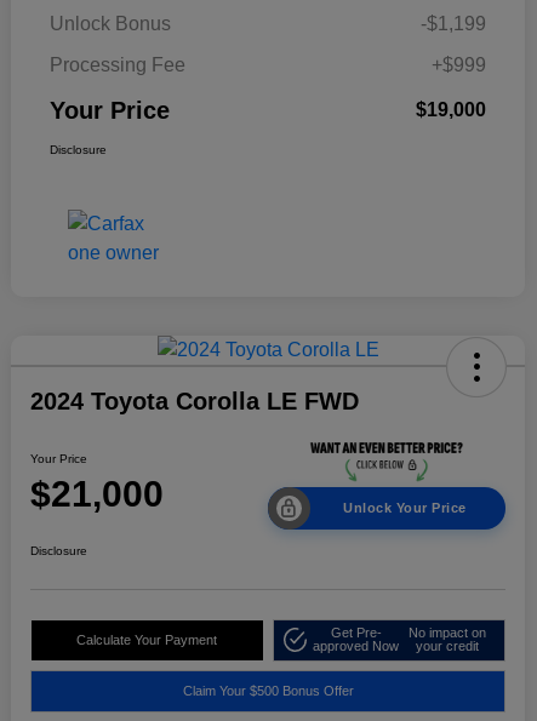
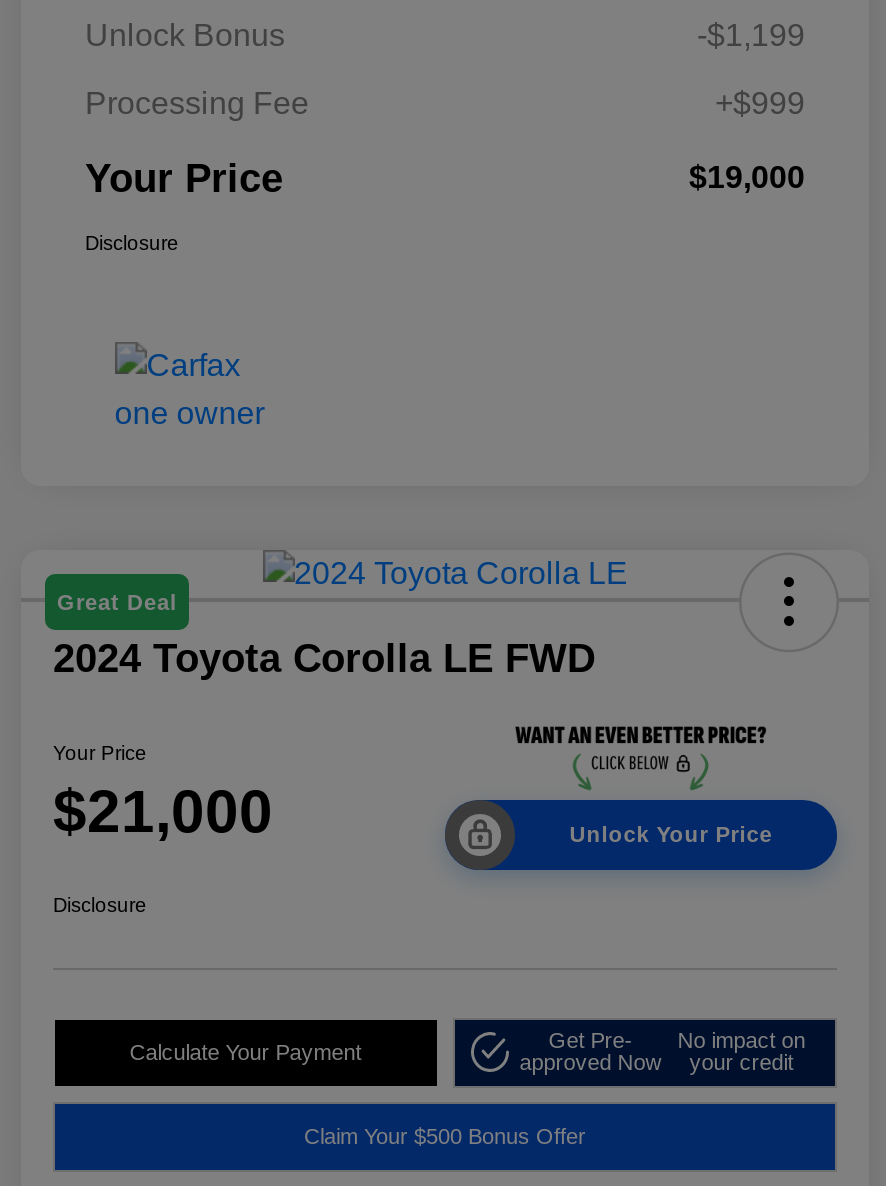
+ Great Deal
